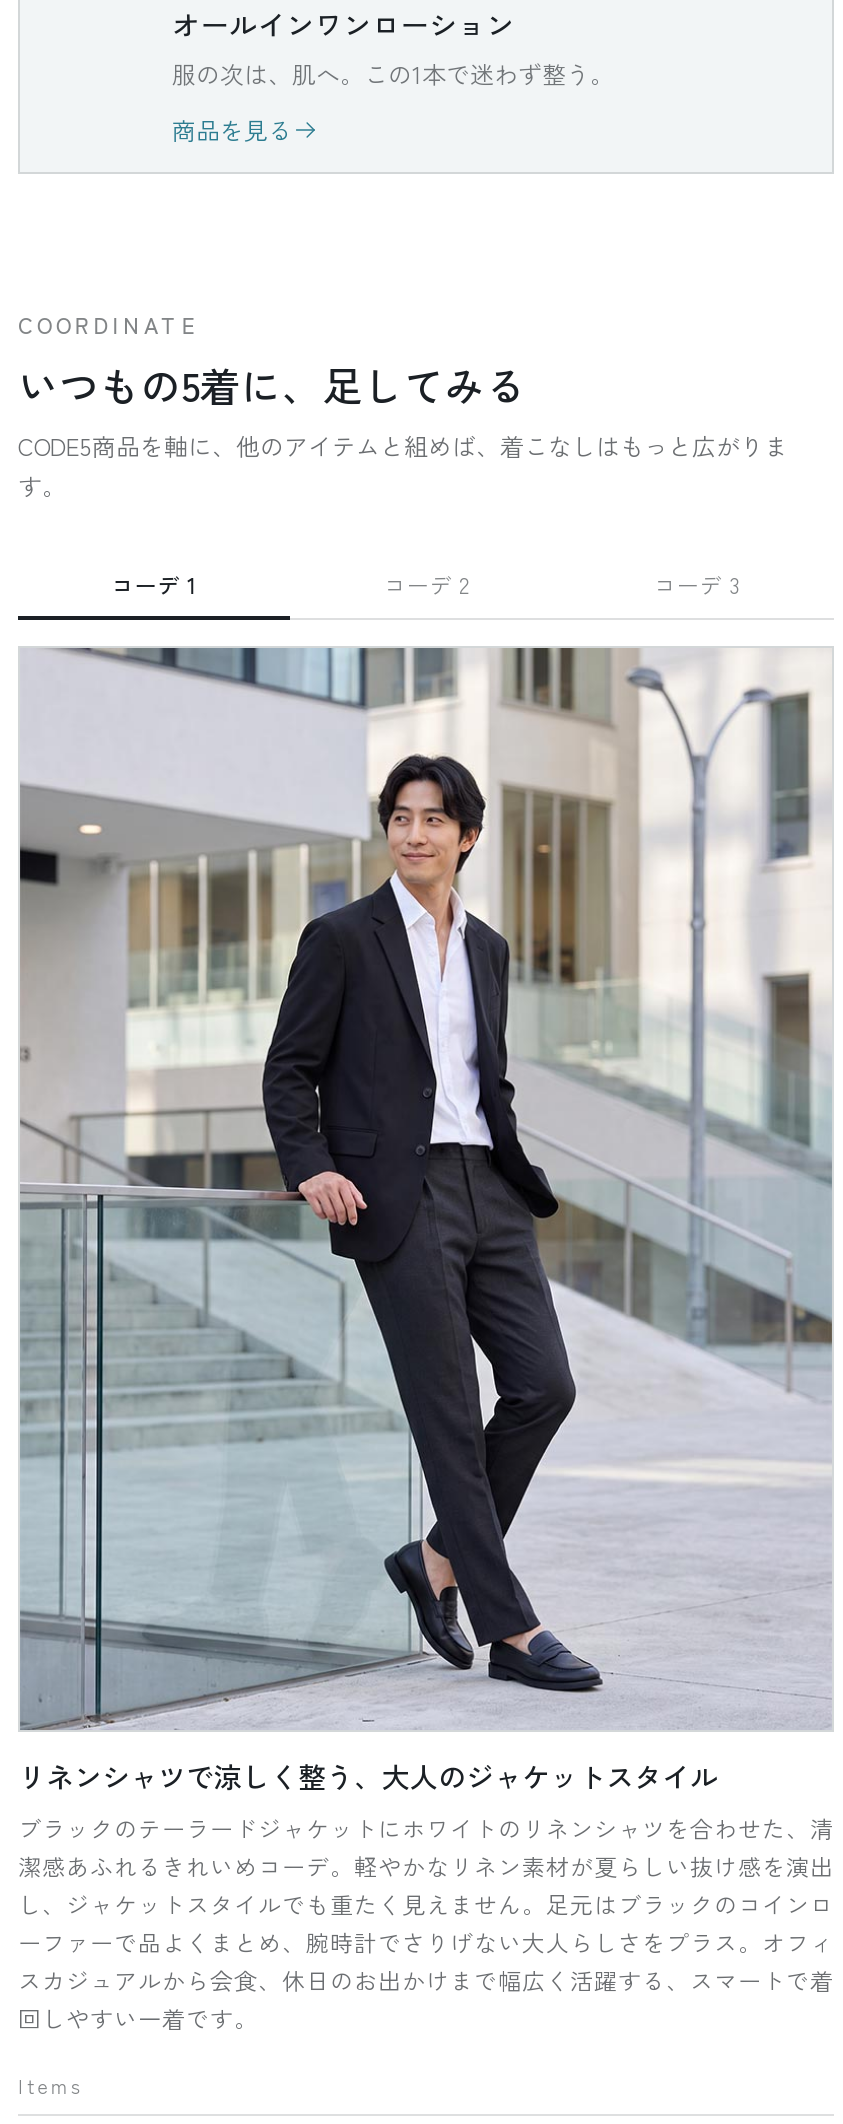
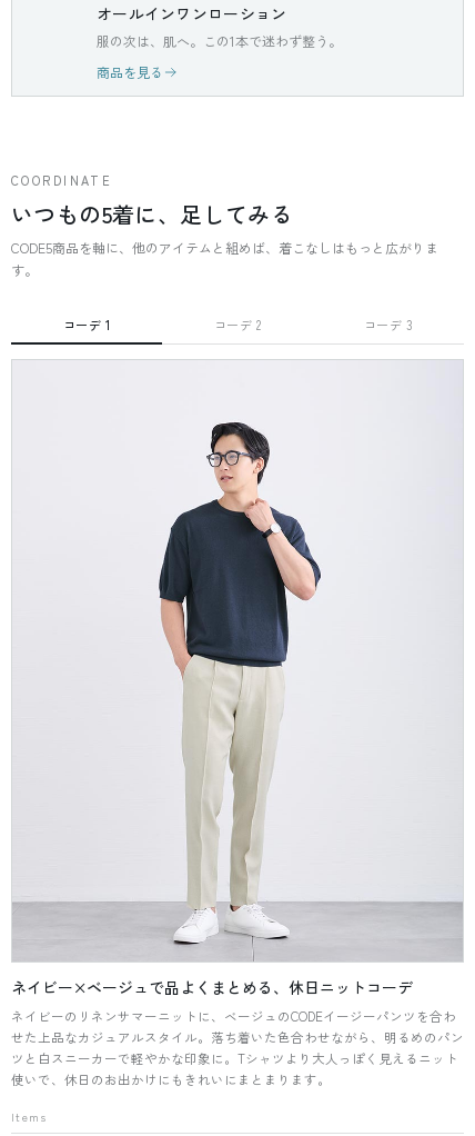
- [image]
+ [image]

- リネンシャツで涼しく整う、大人のジャケットスタイル
- ブラックのテーラードジャケットにホワイトのリネンシャツを合わせた、清
- 潔感あふれるきれいめコーデ。軽やかなリネン素材が夏らしい抜け感を演出
- し、ジャケットスタイルでも重たく見えません。足元はブラックのコインロ
- ーファーで品よくまとめ、腕時計でさりげない大人らしさをプラス。オフィ
- スカジュアルから会食、休日のお出かけまで幅広く活躍する、スマートで着
- 回しやすい一着です。
+ ネイビー×ベージュで品よくまとめる、休日ニットコーデ
+ ネイビーのリネンサマーニットに、ベージュのCODEイージーパンツを合わ
+ せた上品なカジュアルスタイル。落ち着いた色合わせながら、明るめのパン
+ ツと白スニーカーで軽やかな印象に。Tシャツより大人っぽく見えるニット
+ 使いで、休日のお出かけにもきれいにまとまります。
